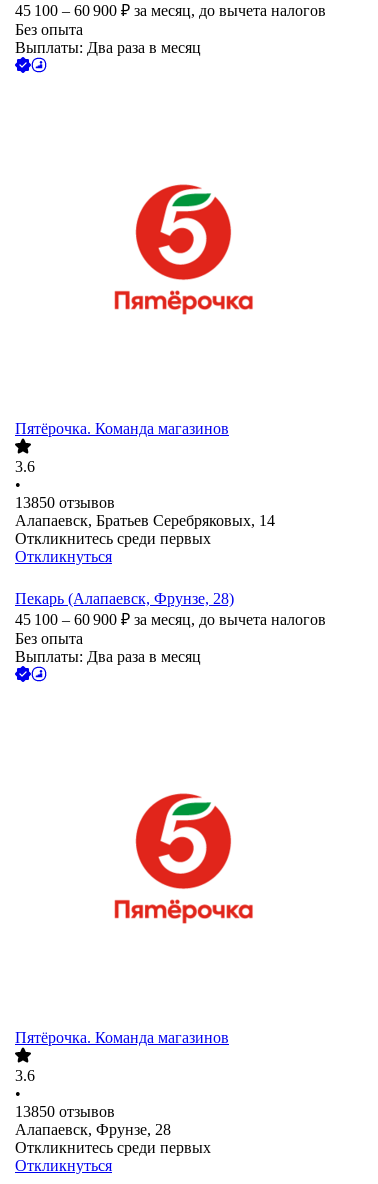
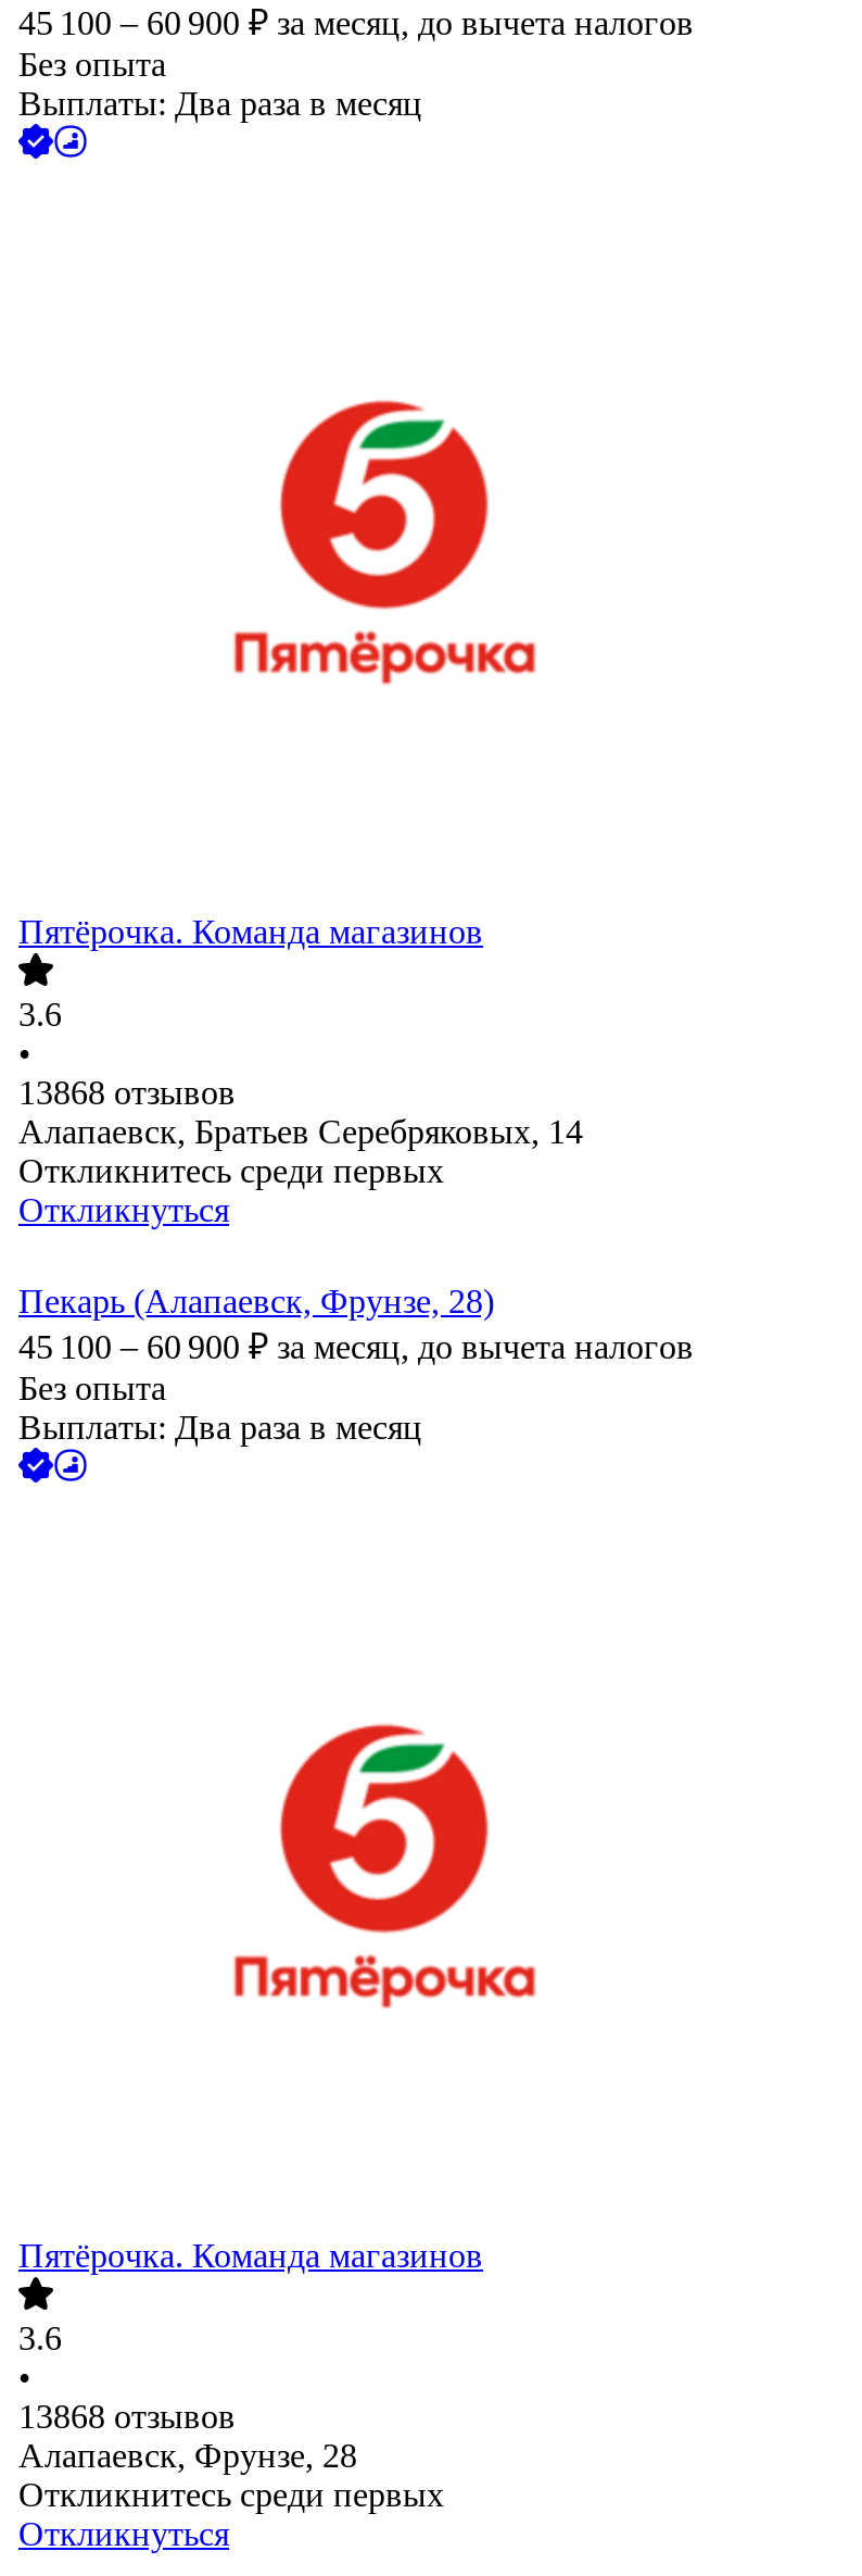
- 13850 отзывов
+ 13868 отзывов

- 13850 отзывов
+ 13868 отзывов
